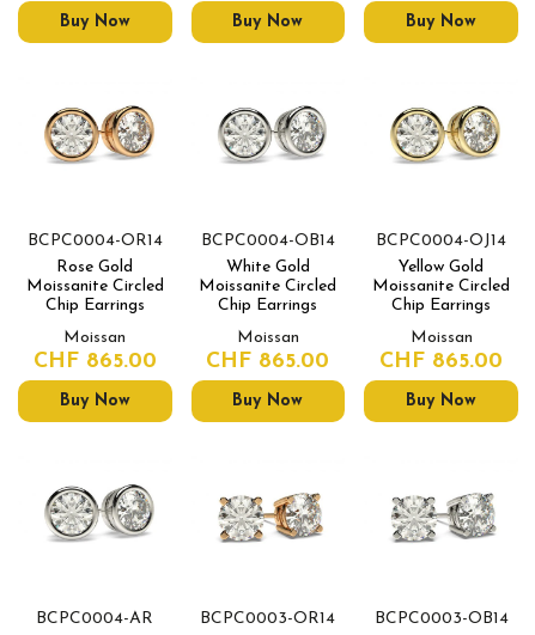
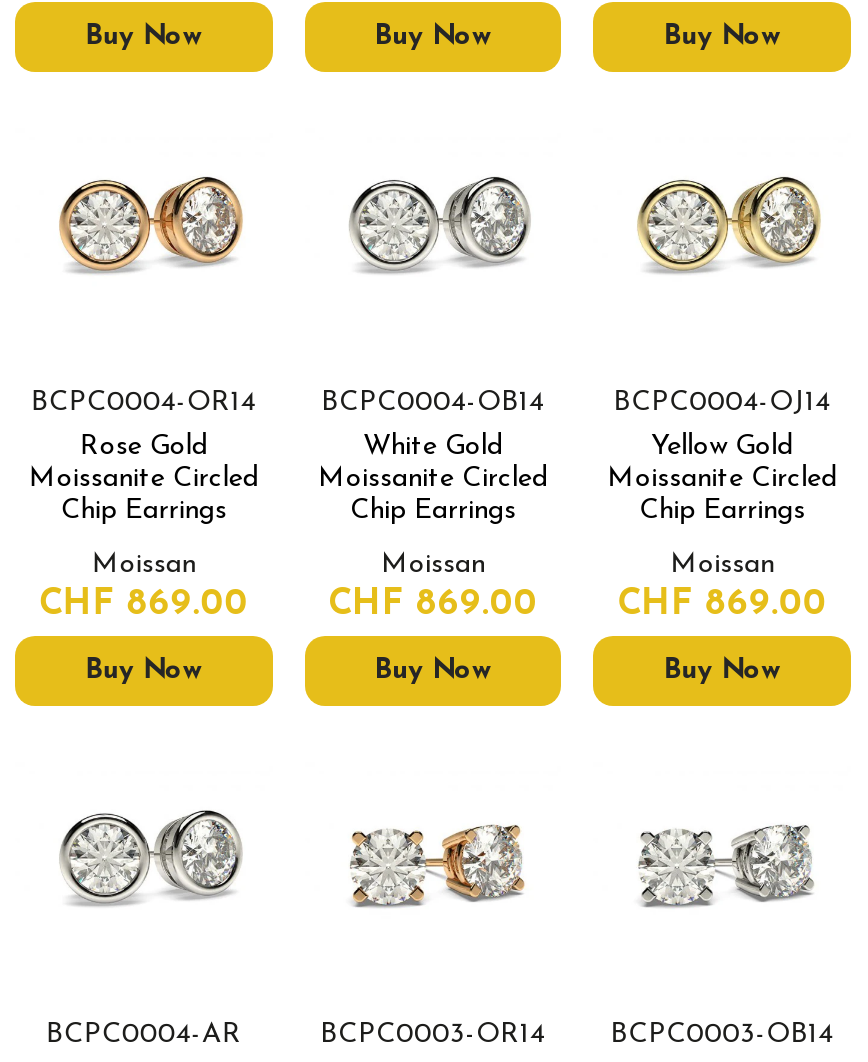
- CHF 865.00
+ CHF 869.00

- CHF 865.00
+ CHF 869.00

- CHF 865.00
+ CHF 869.00
